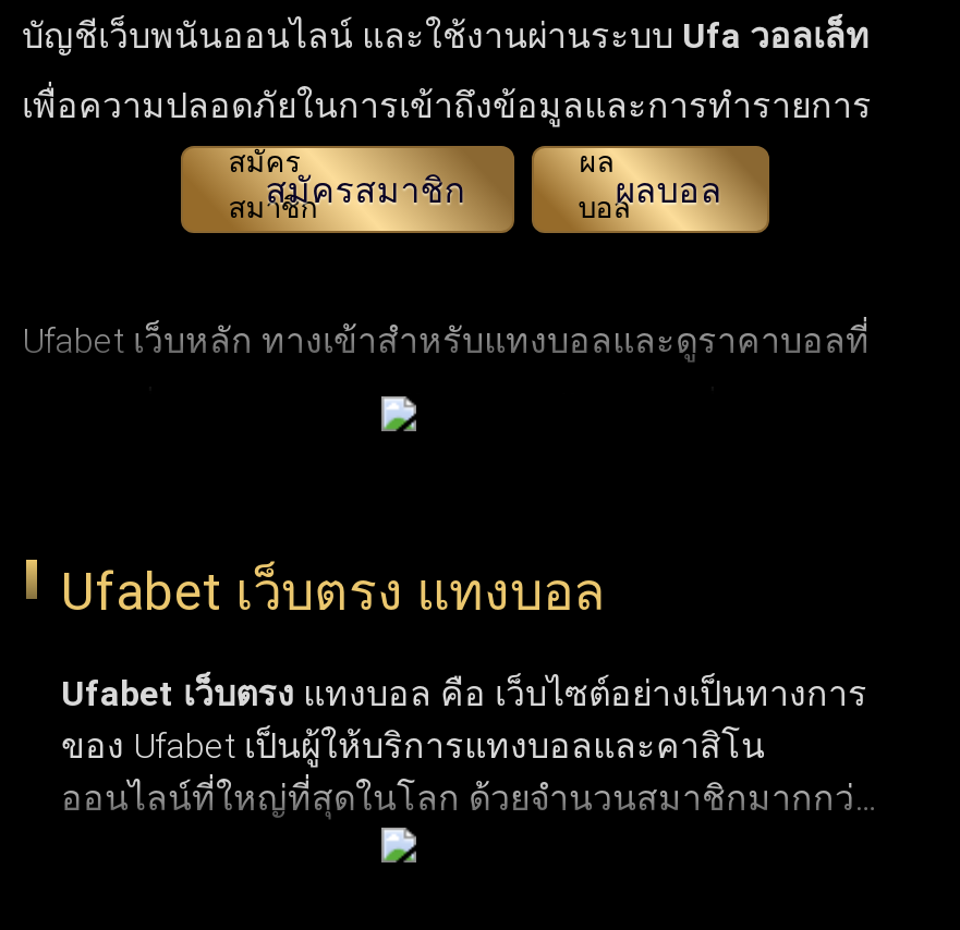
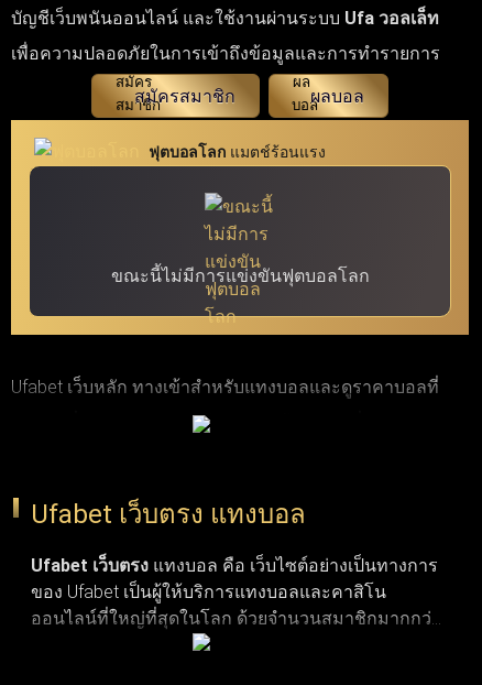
+ [image]
+ ฟุตบอลโลก แมตช์ร้อนแรง

+ ขณะนี้ไม่มีการแข่งขันฟุตบอลโลก
